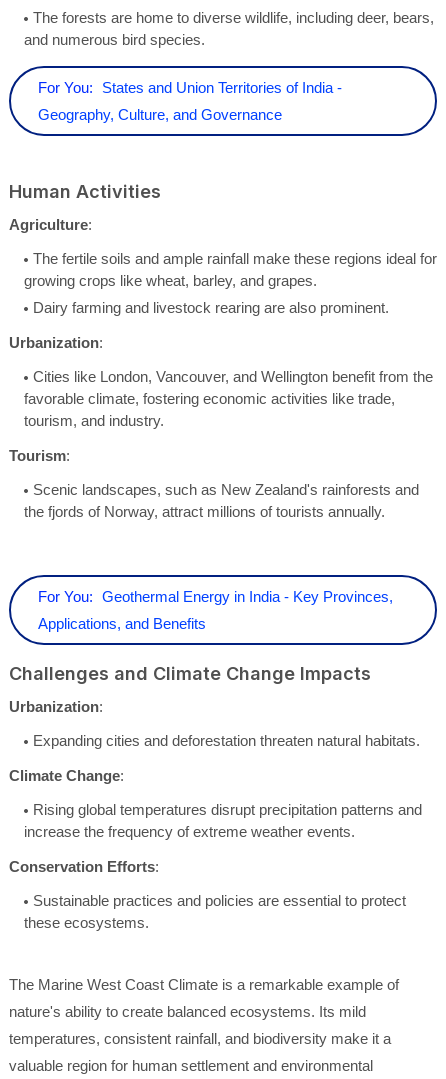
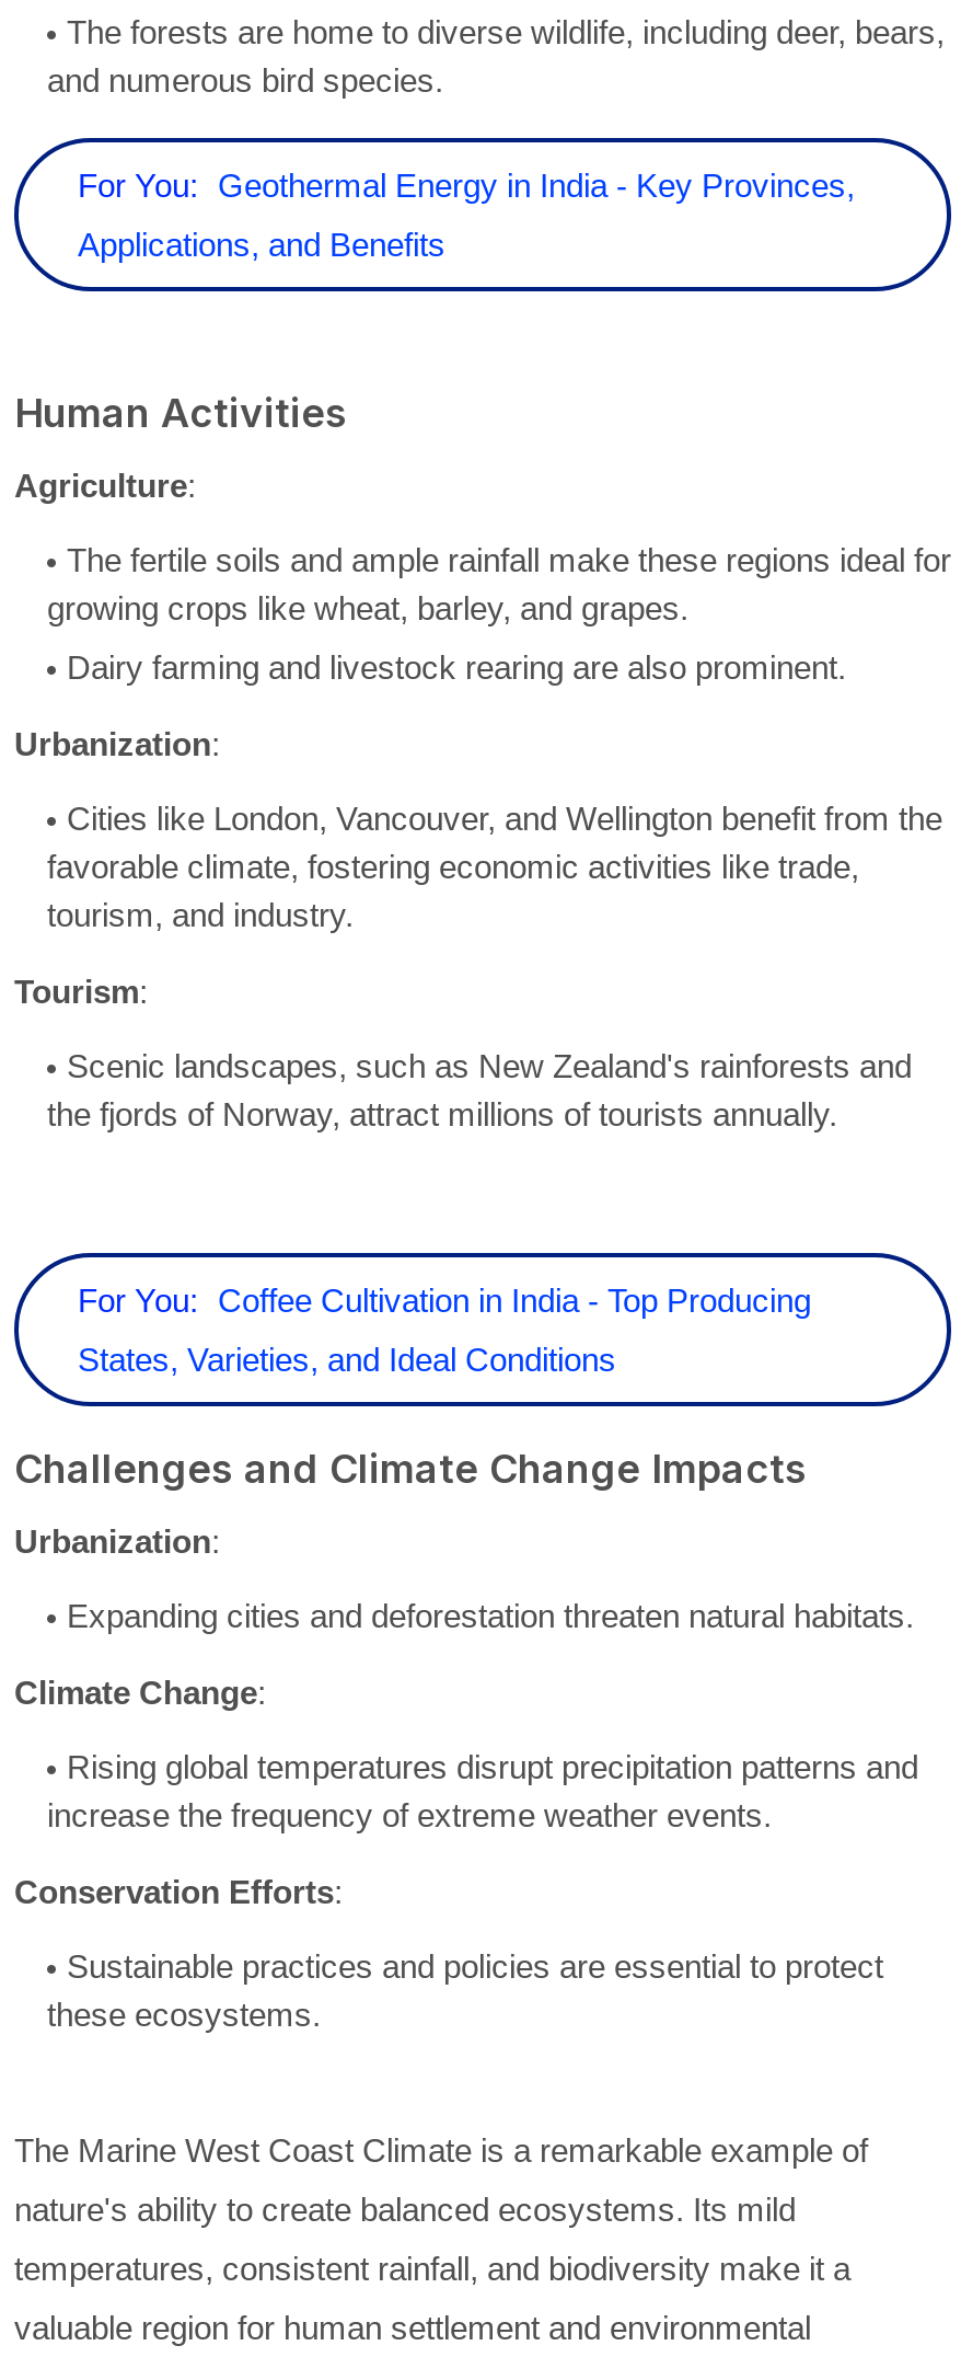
- For You: States and Union Territories of India -

- Geography, Culture, and Governance

+ For You: Coffee Cultivation in India - Top Producing

+ States, Varieties, and Ideal Conditions

moved up: For You: Geothermal Energy in India - Key Provinces,

moved up: Applications, and Benefits
